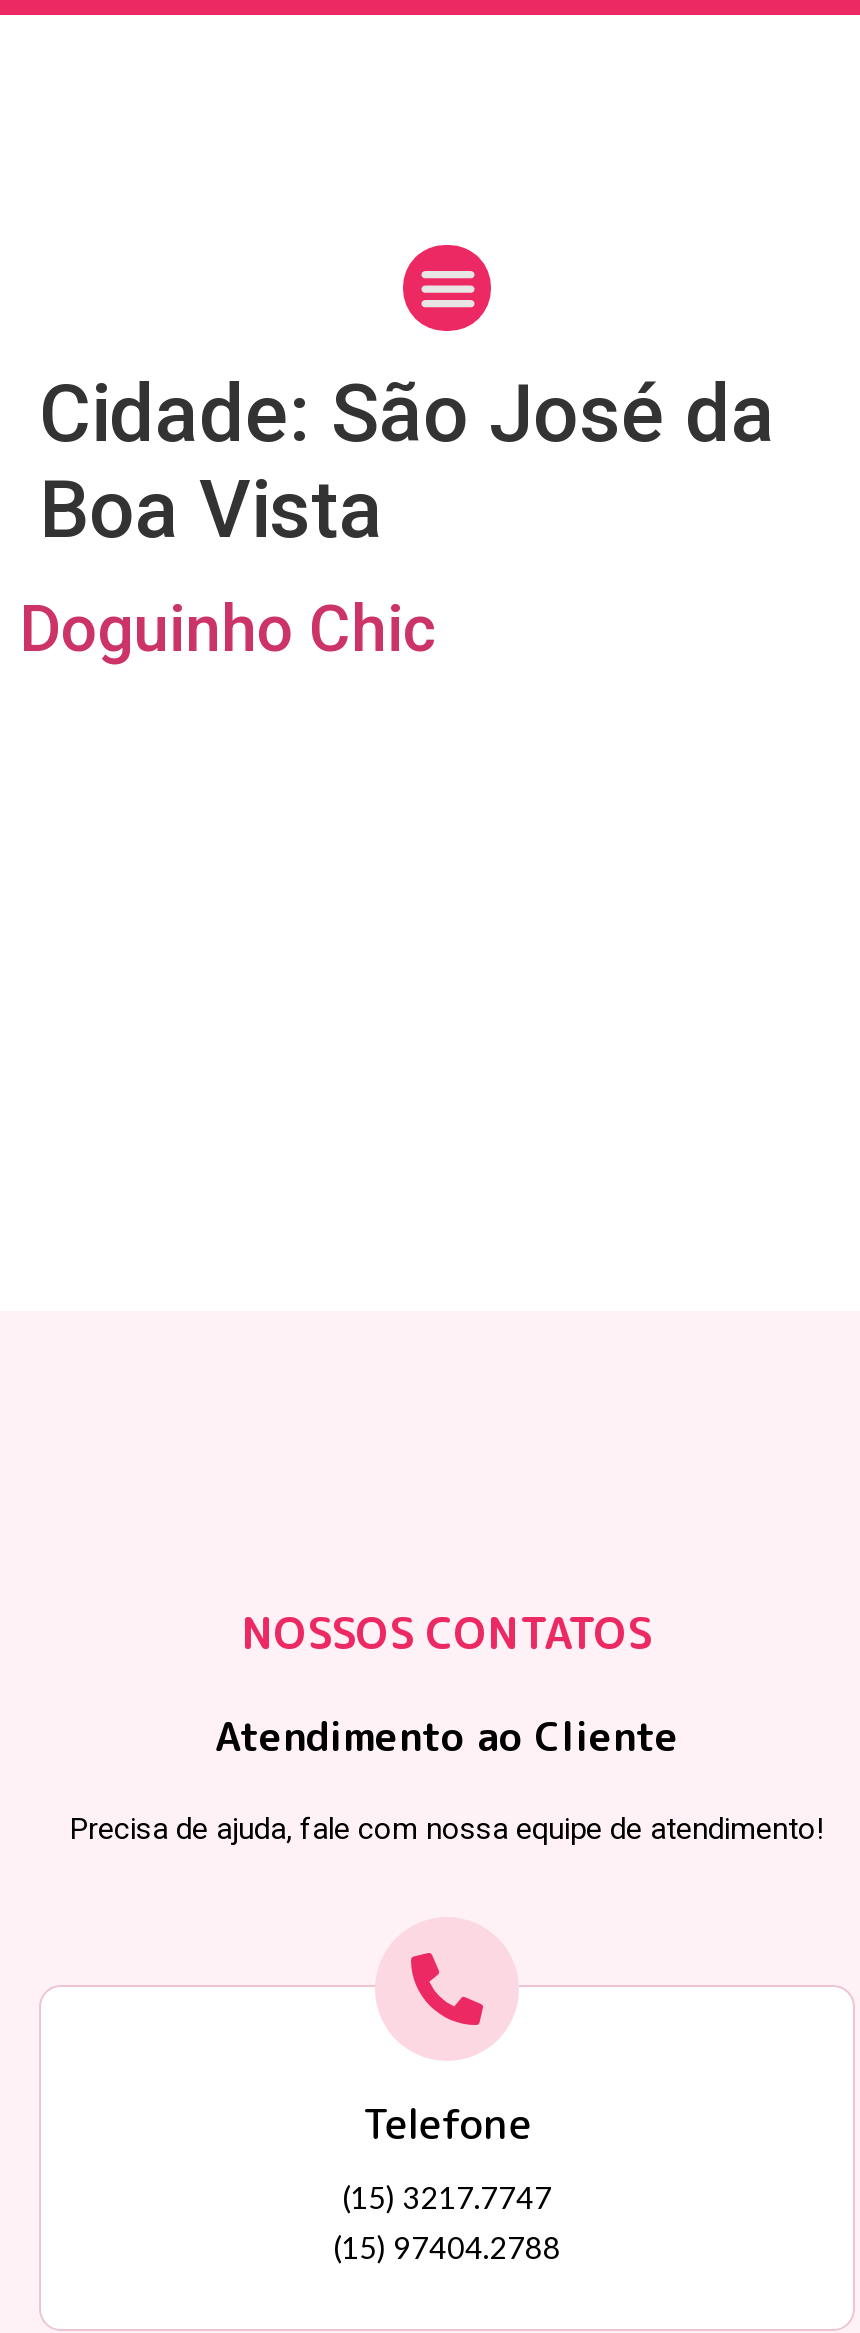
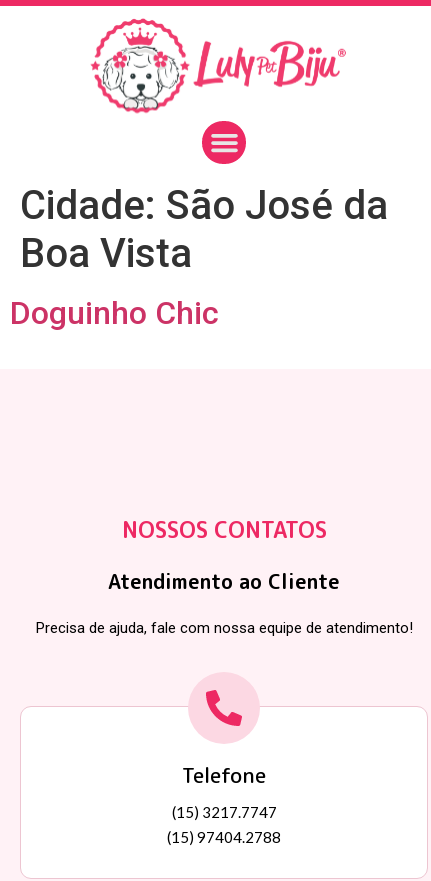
+ [image]
